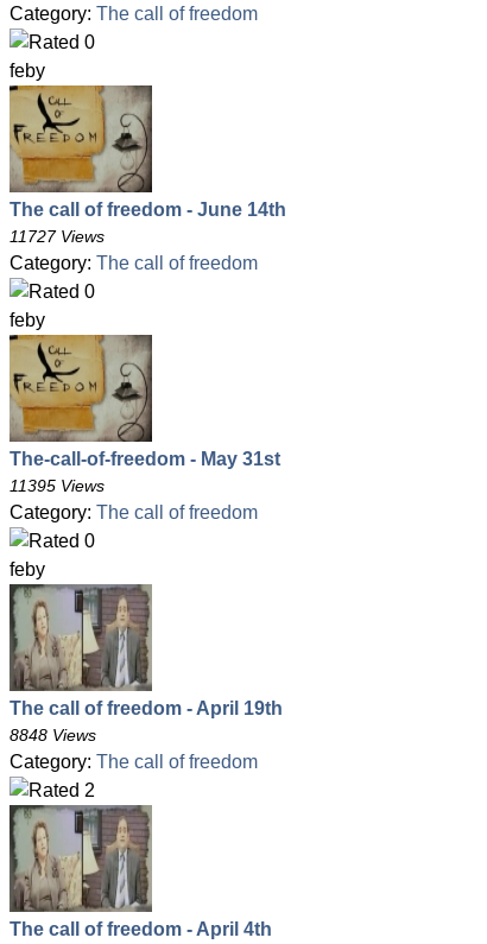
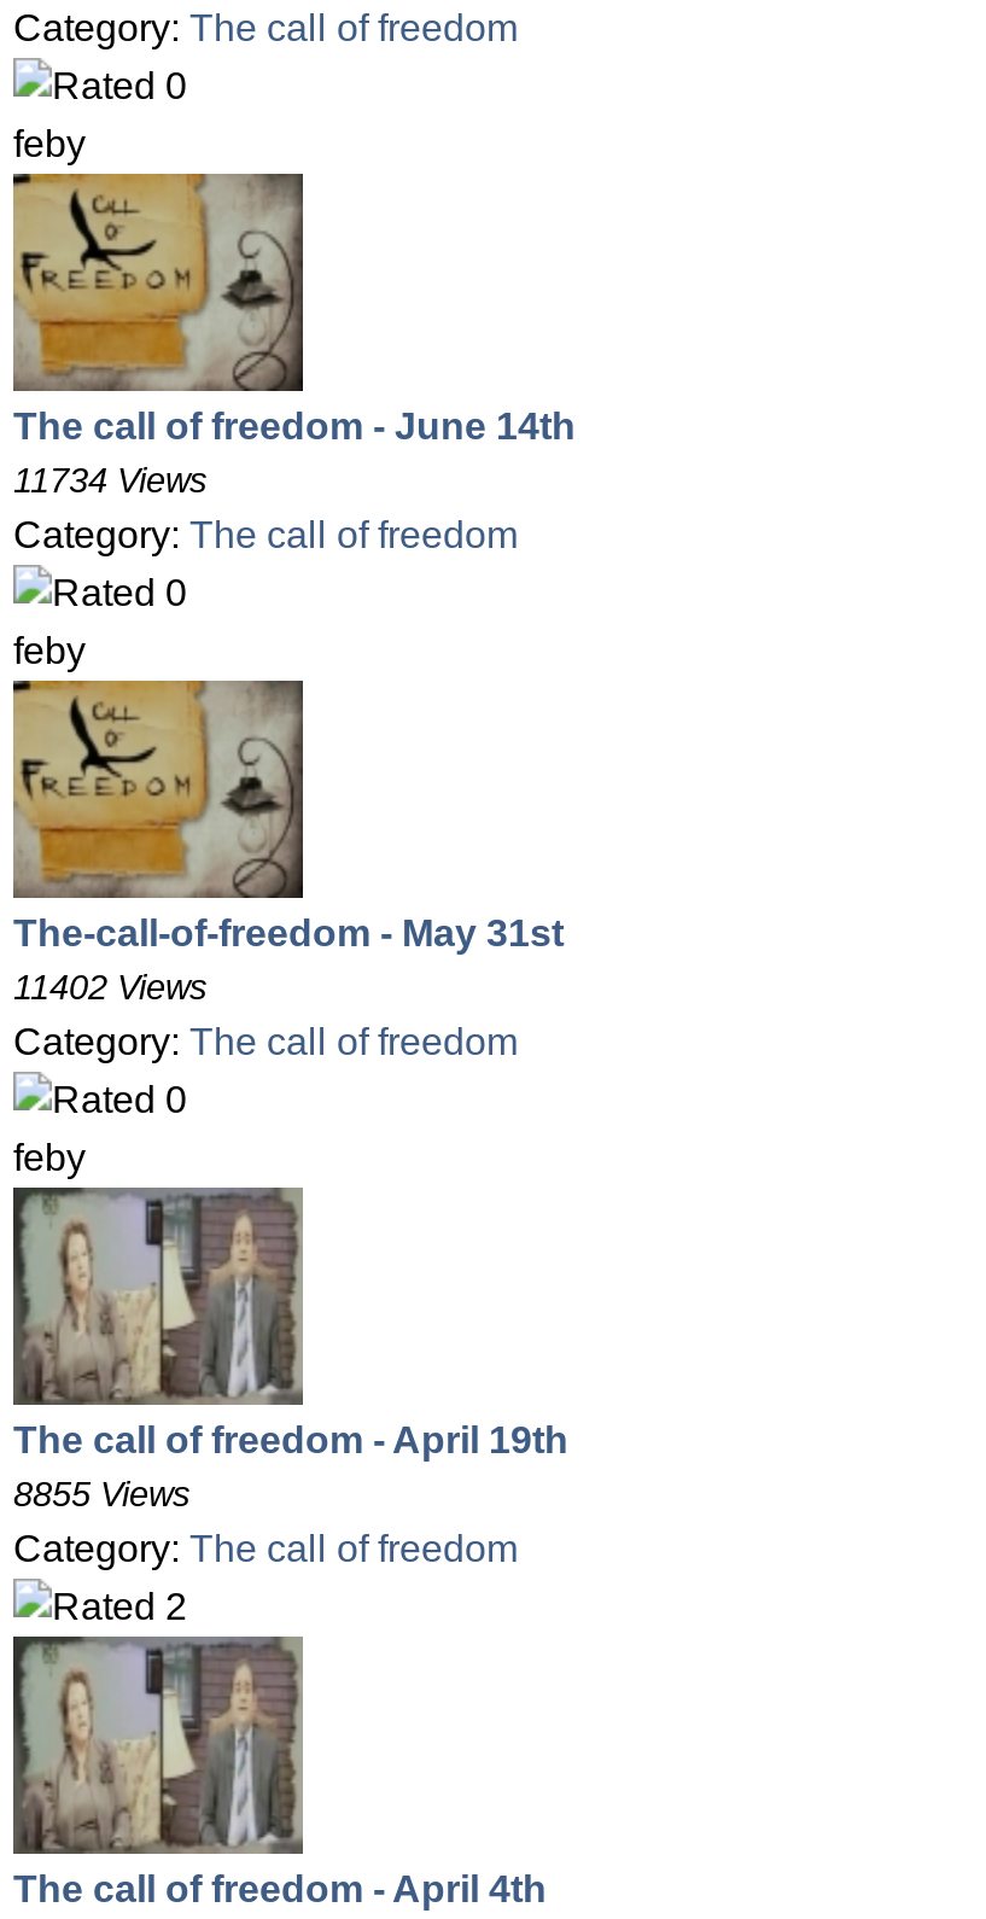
- 11727 Views
+ 11734 Views

- 11395 Views
+ 11402 Views

- 8848 Views
+ 8855 Views
